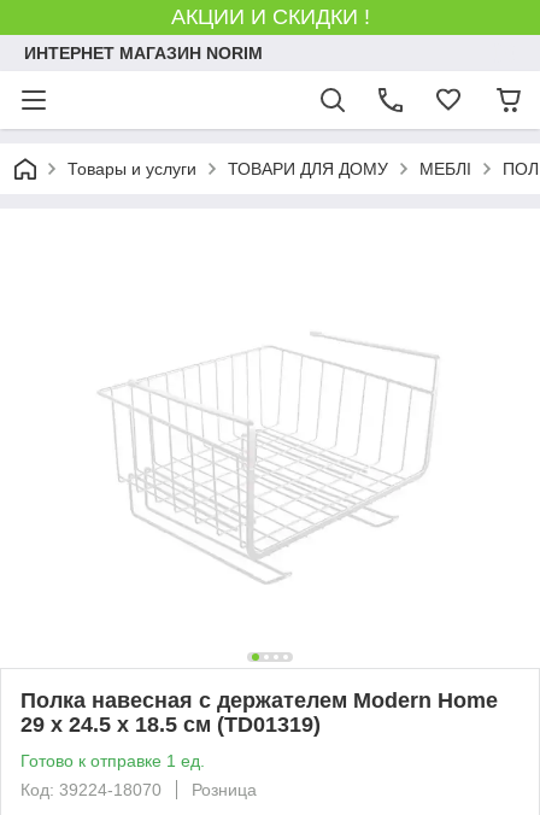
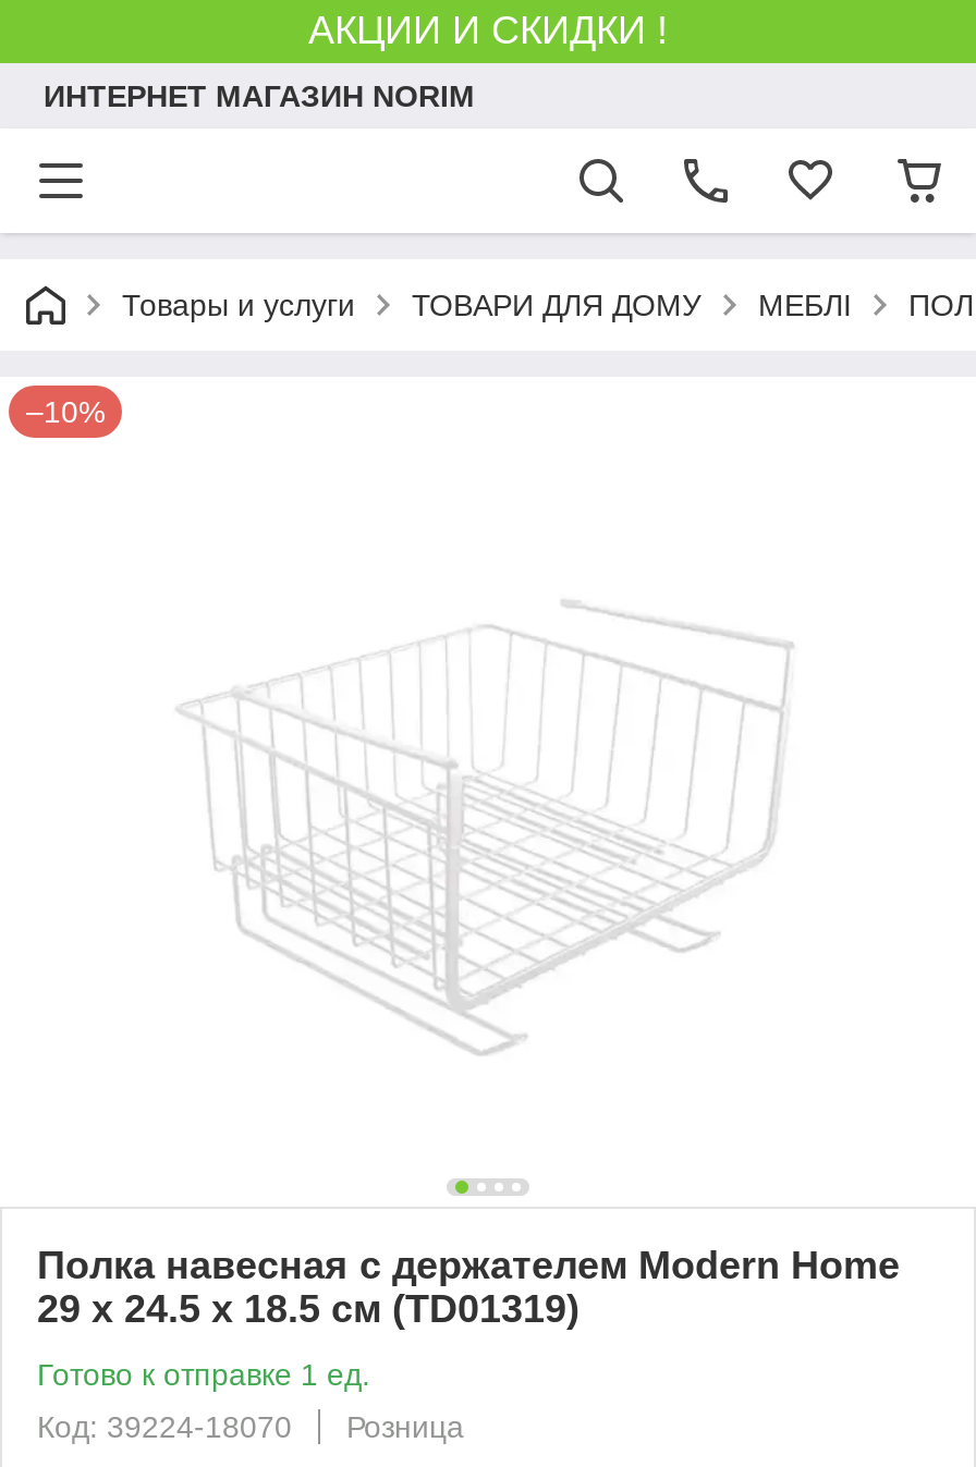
+ –10%
